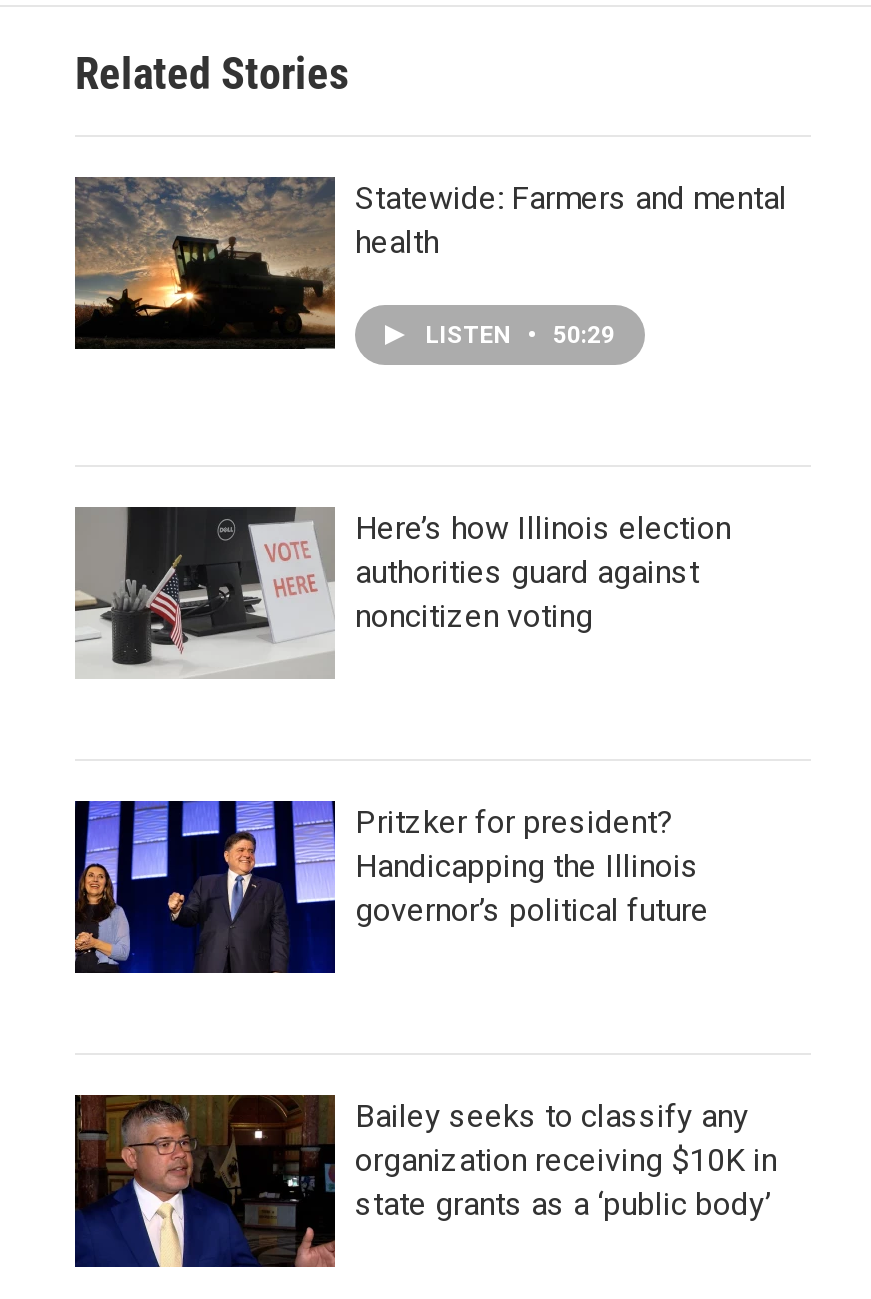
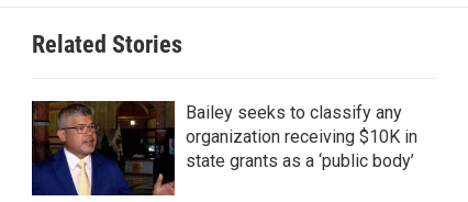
- [image]
- Statewide: Farmers and mental
- health
- LISTEN • 50:29

- [image]
- Here’s how Illinois election
- authorities guard against
- noncitizen voting

- [image]
- Pritzker for president?
- Handicapping the Illinois
- governor’s political future
